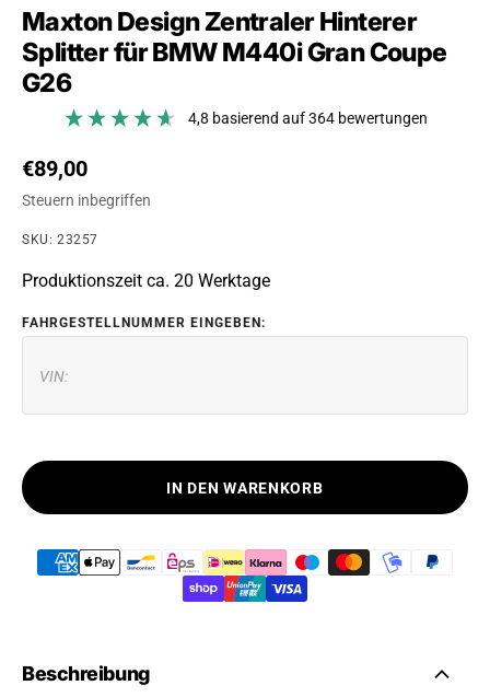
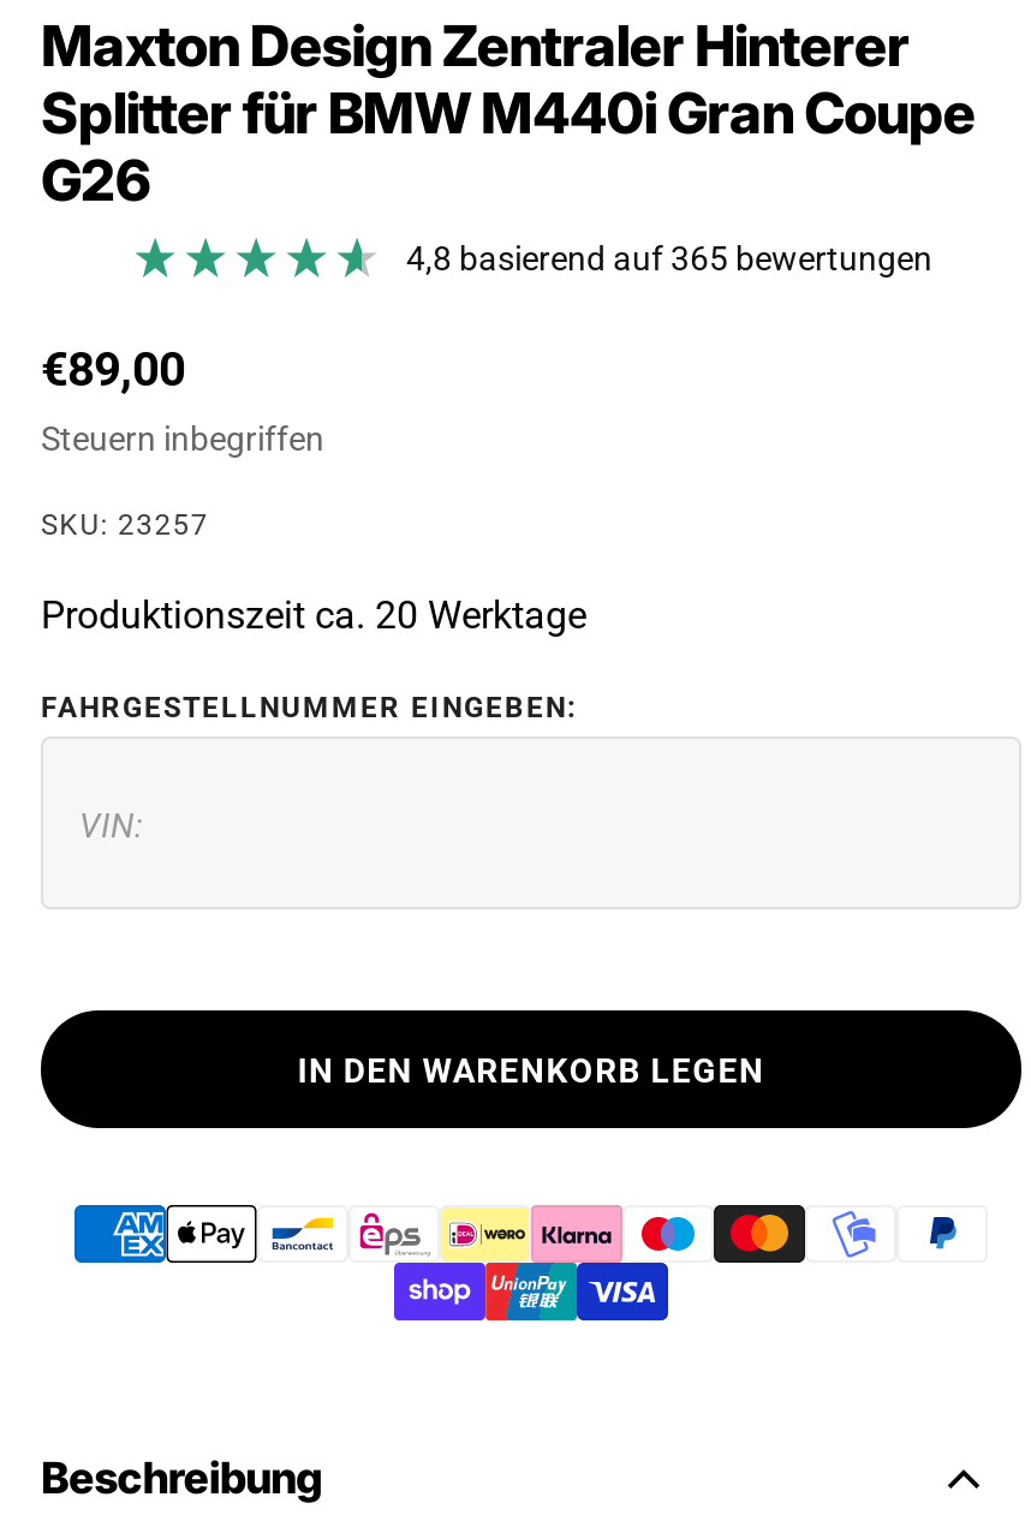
- 4,8 basierend auf 364 bewertungen
+ 4,8 basierend auf 365 bewertungen

- IN DEN WARENKORB
+ IN DEN WARENKORB LEGEN
